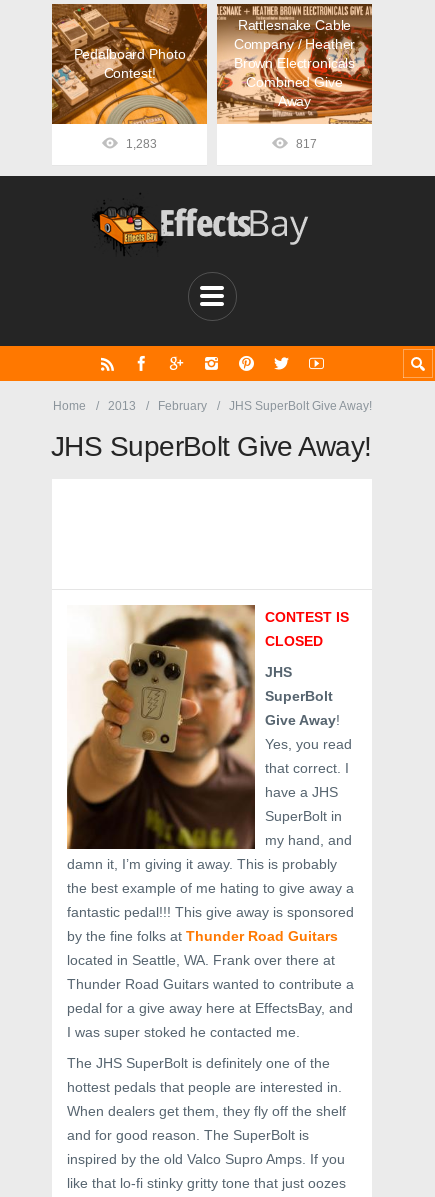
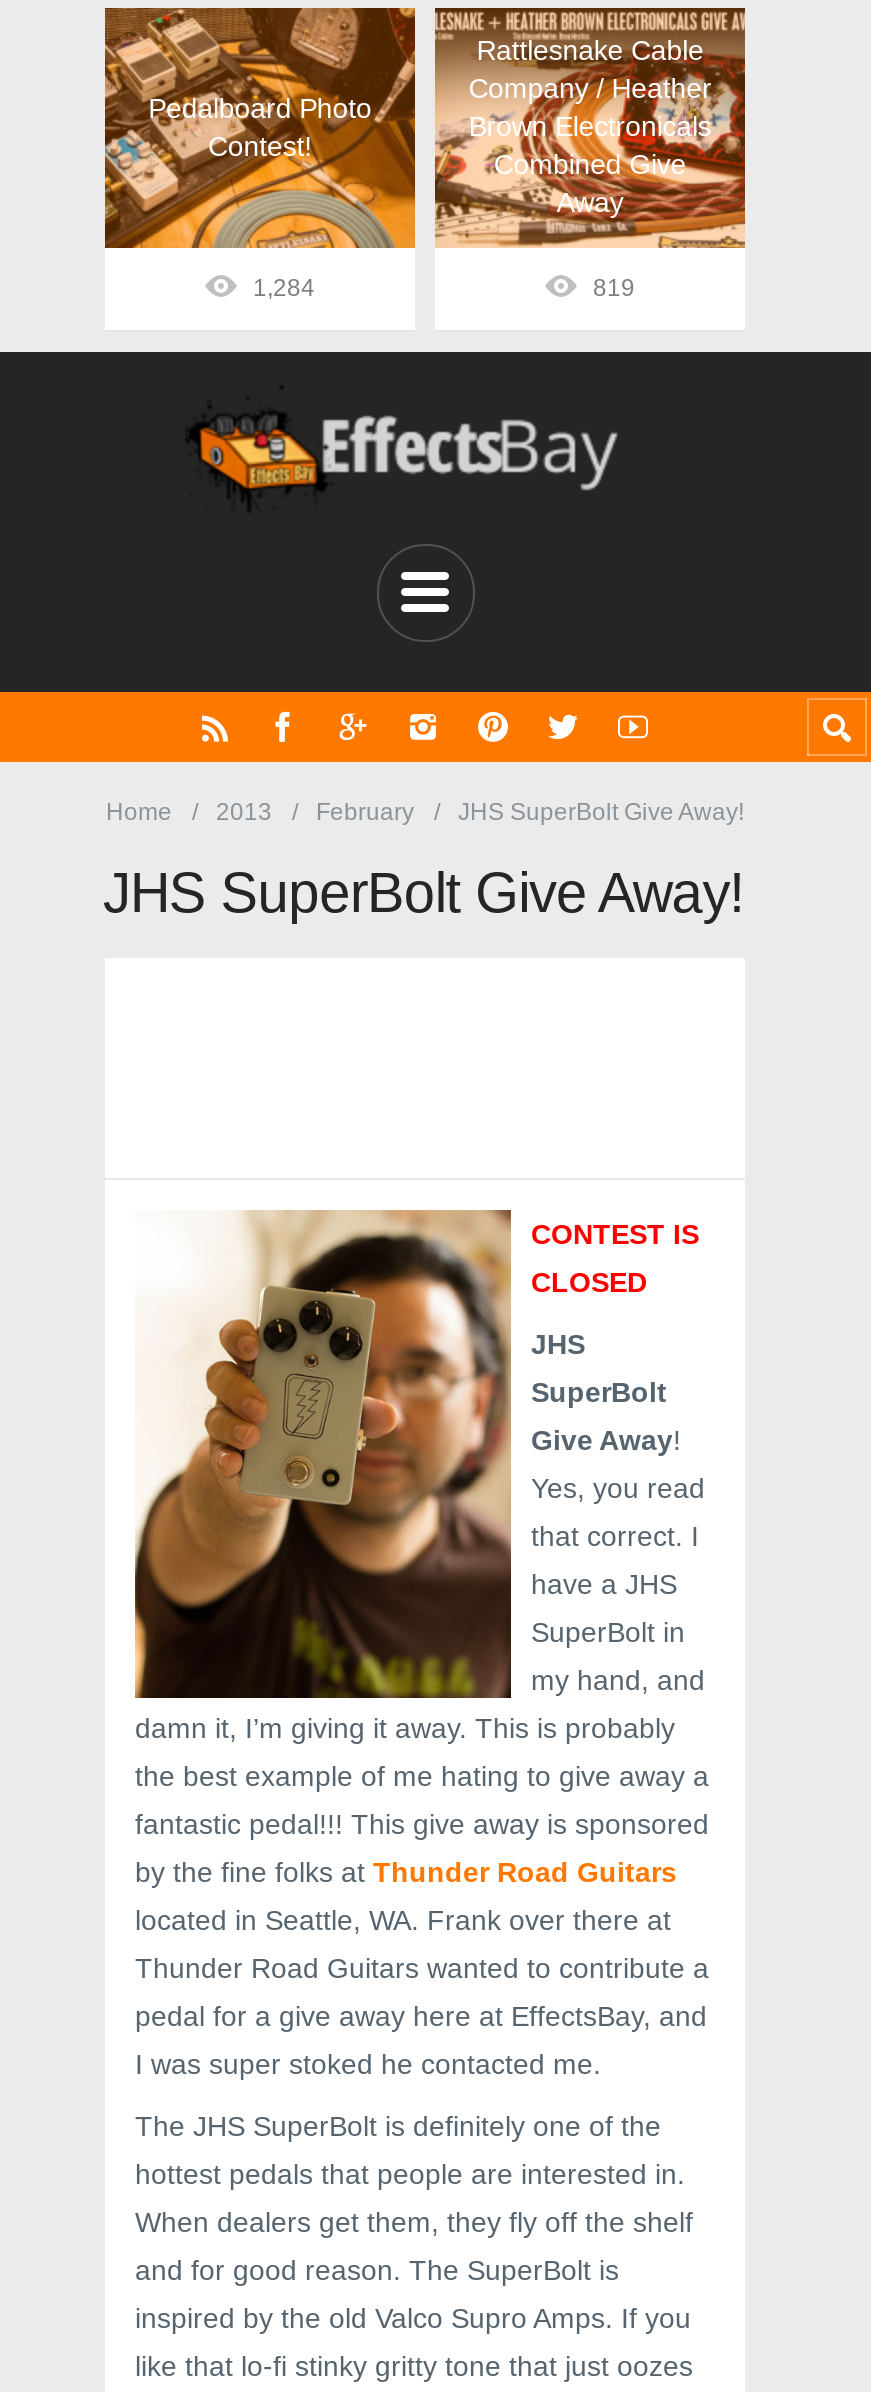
- 1,283
+ 1,284

- 817
+ 819
